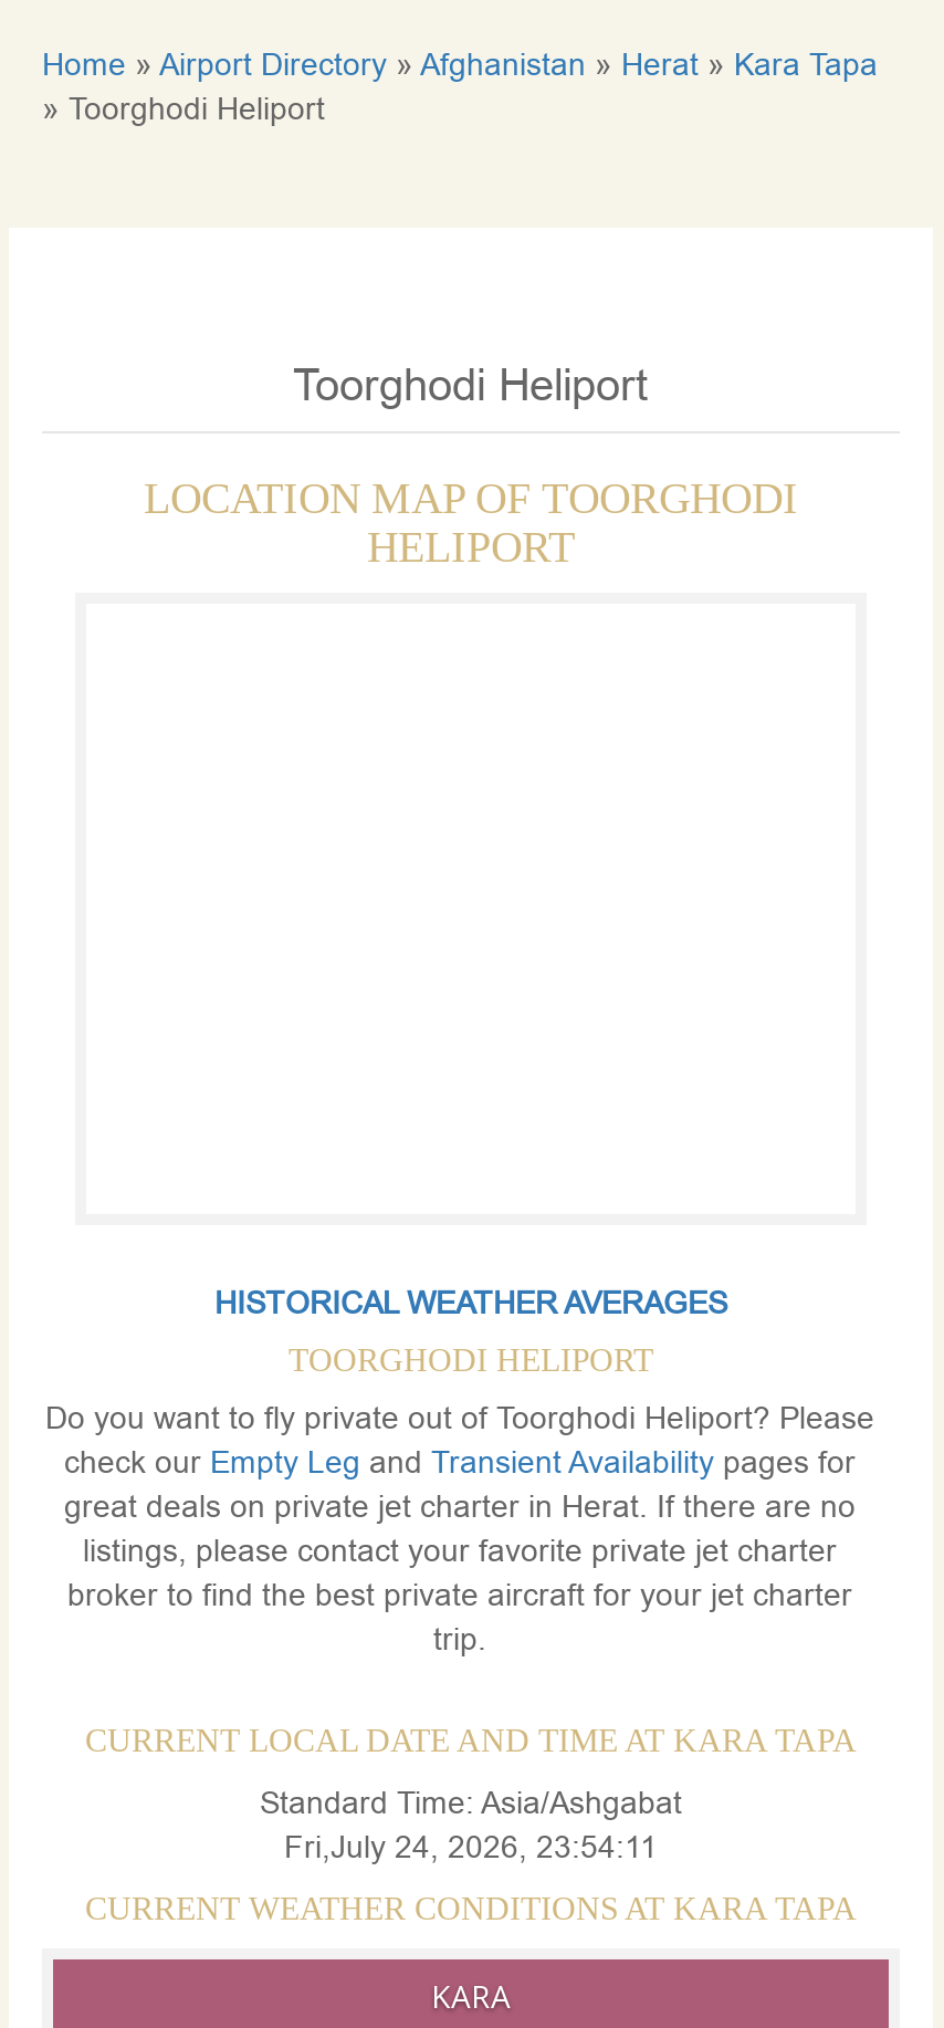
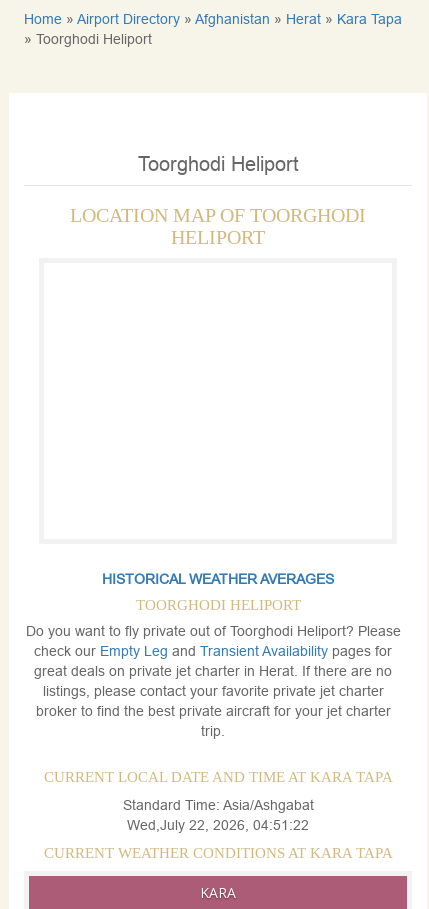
- Fri,July 24, 2026, 23:54:11
+ Wed,July 22, 2026, 04:51:22
